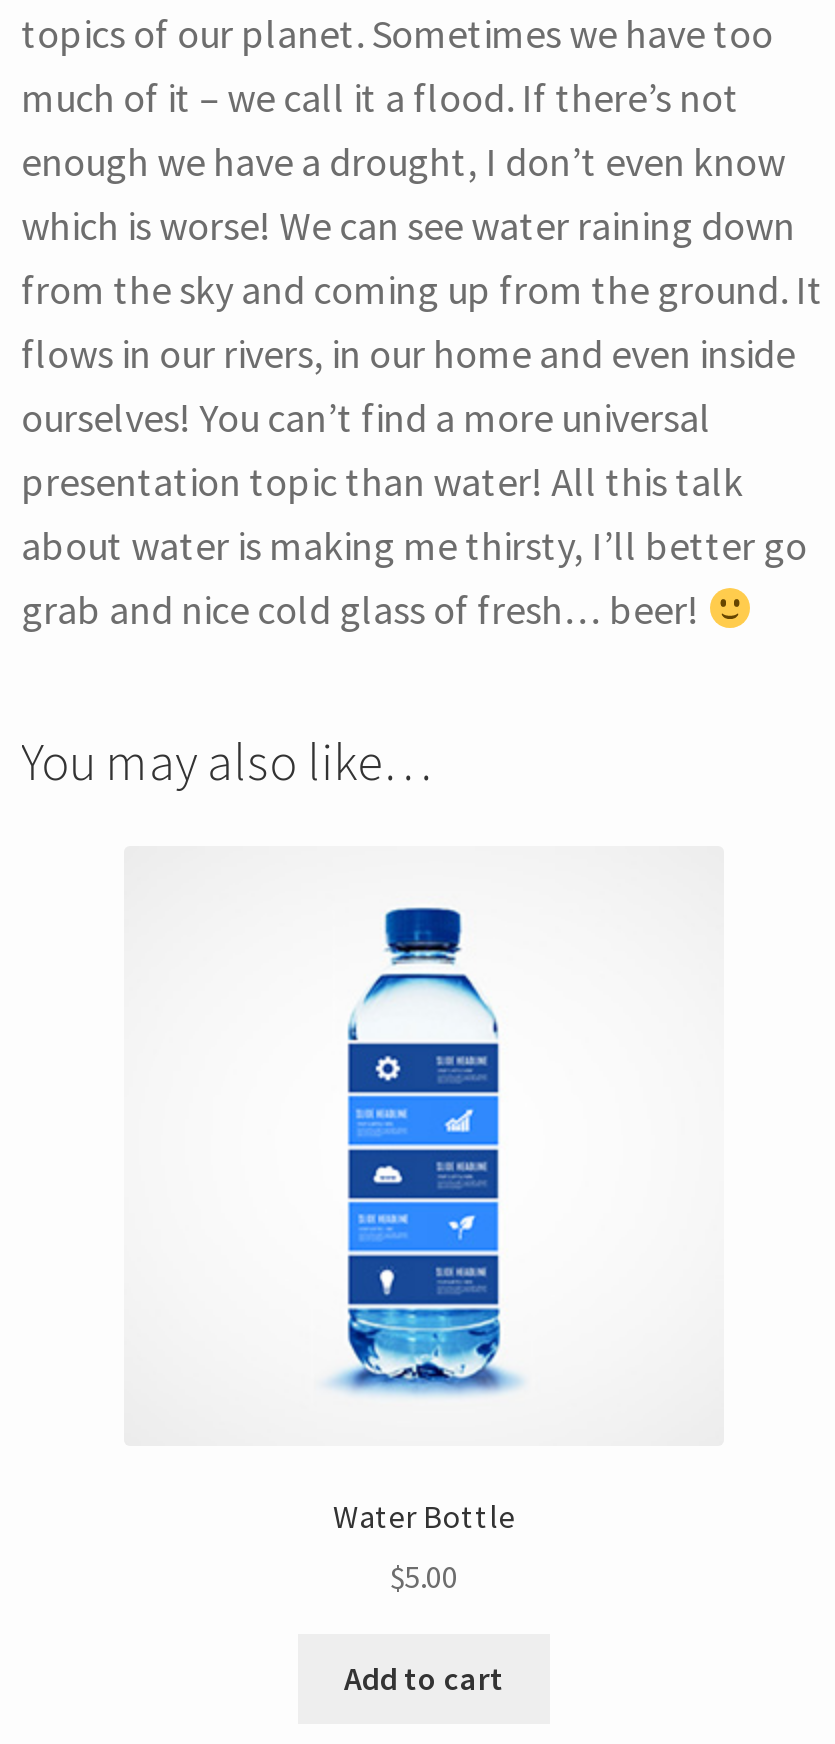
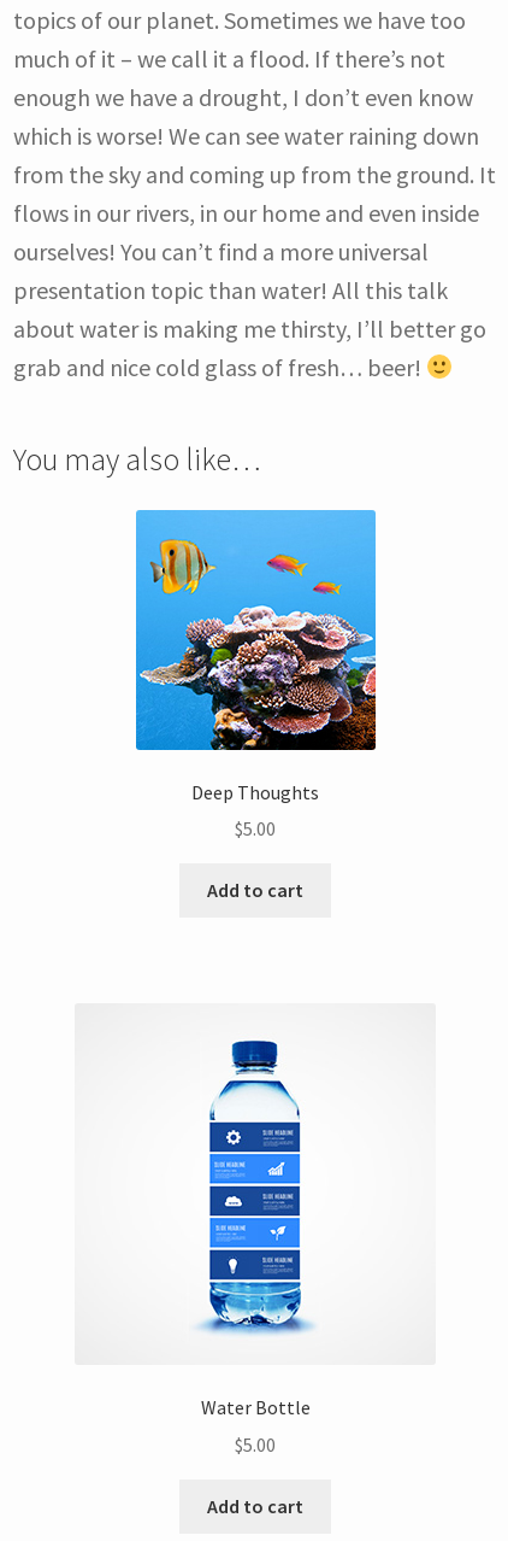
+ [image]
+ Deep Thoughts
+ $5.00
+ Add to cart
